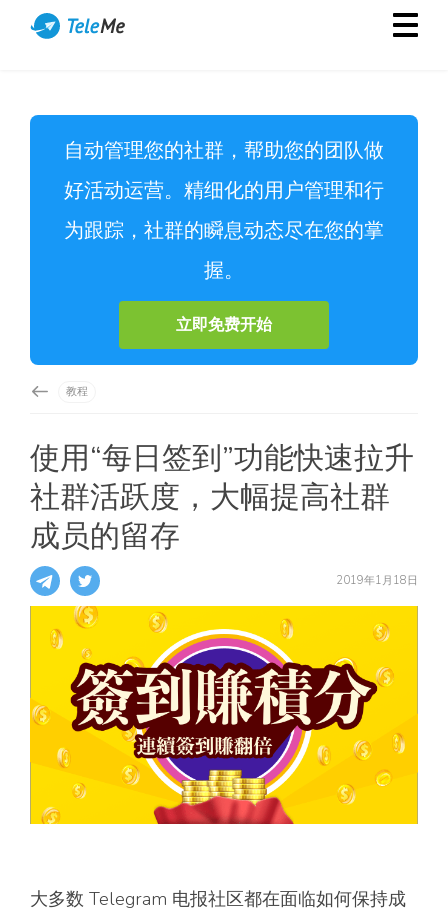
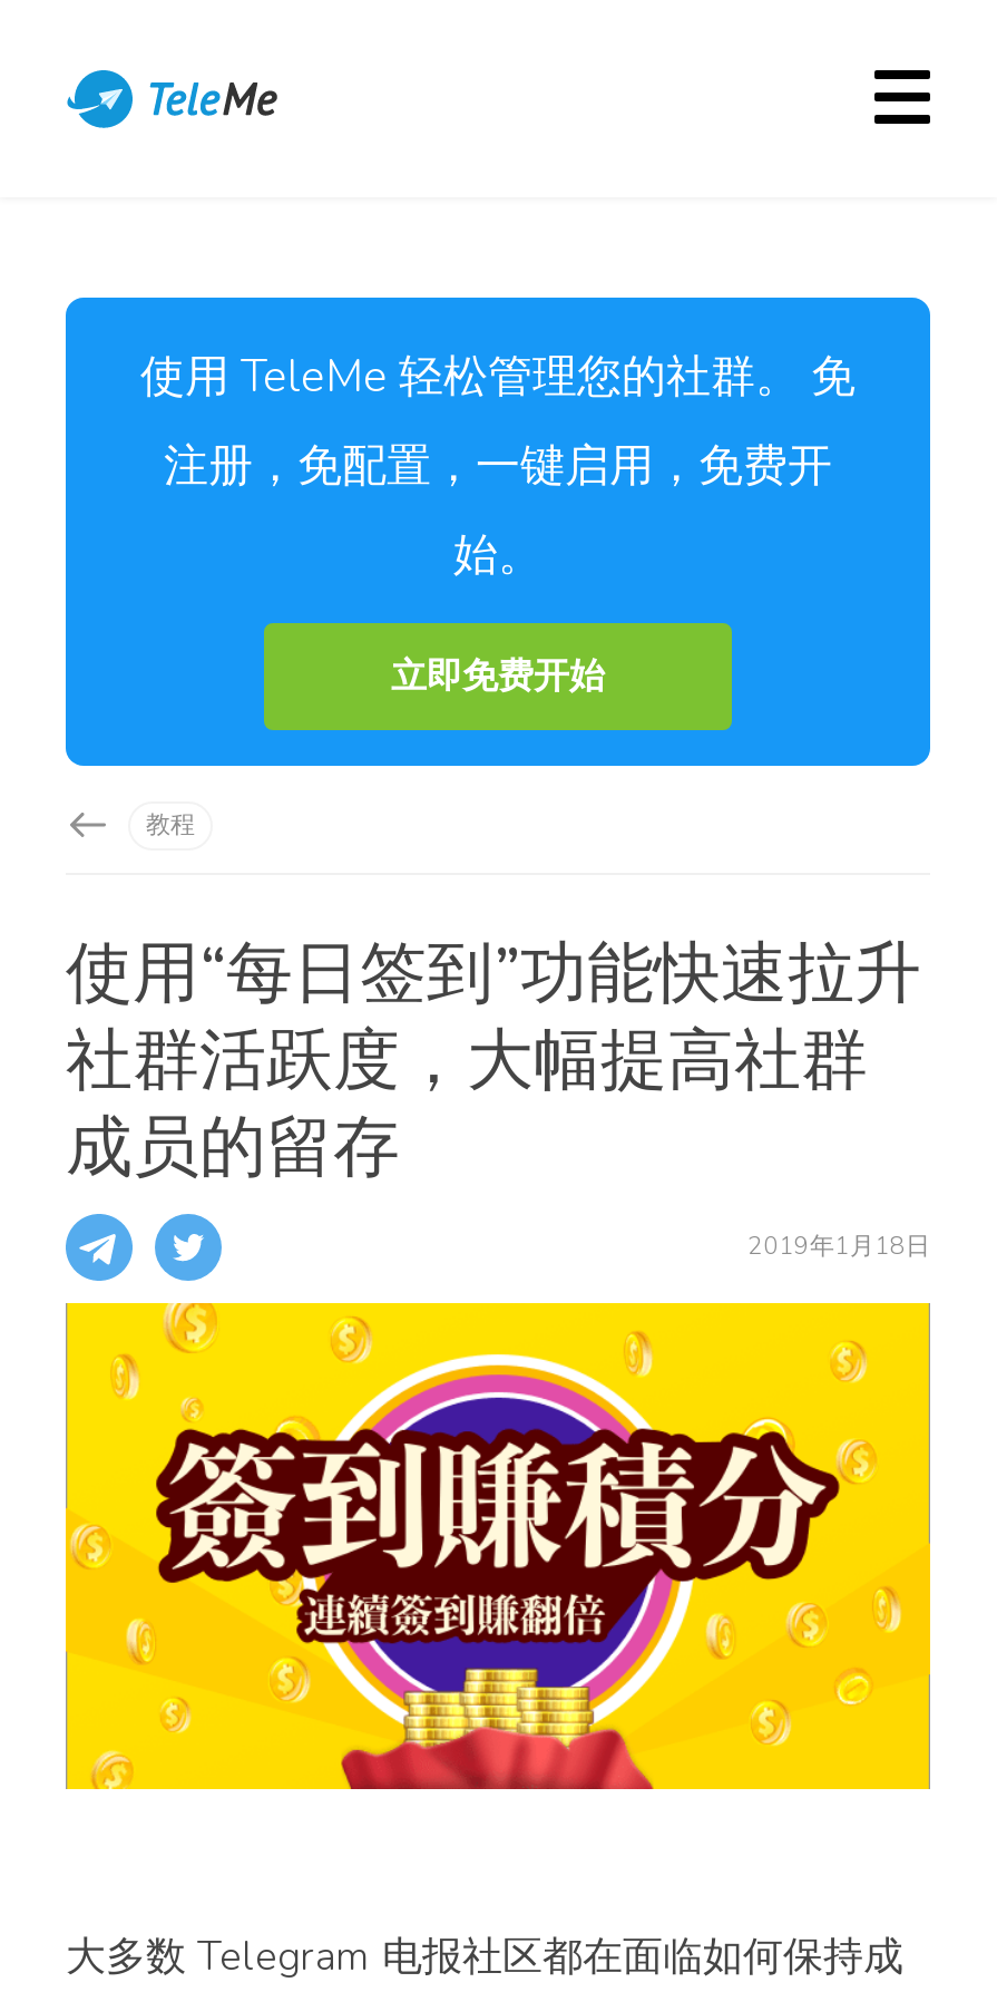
- 自动管理您的社群，帮助您的团队做
- 好活动运营。精细化的用户管理和行
- 为跟踪，社群的瞬息动态尽在您的掌
- 握。
+ 使用 TeleMe 轻松管理您的社群。 免
+ 注册，免配置，一键启用，免费开
+ 始。
